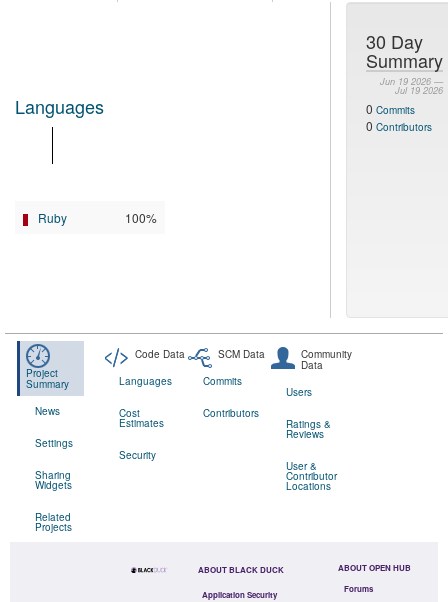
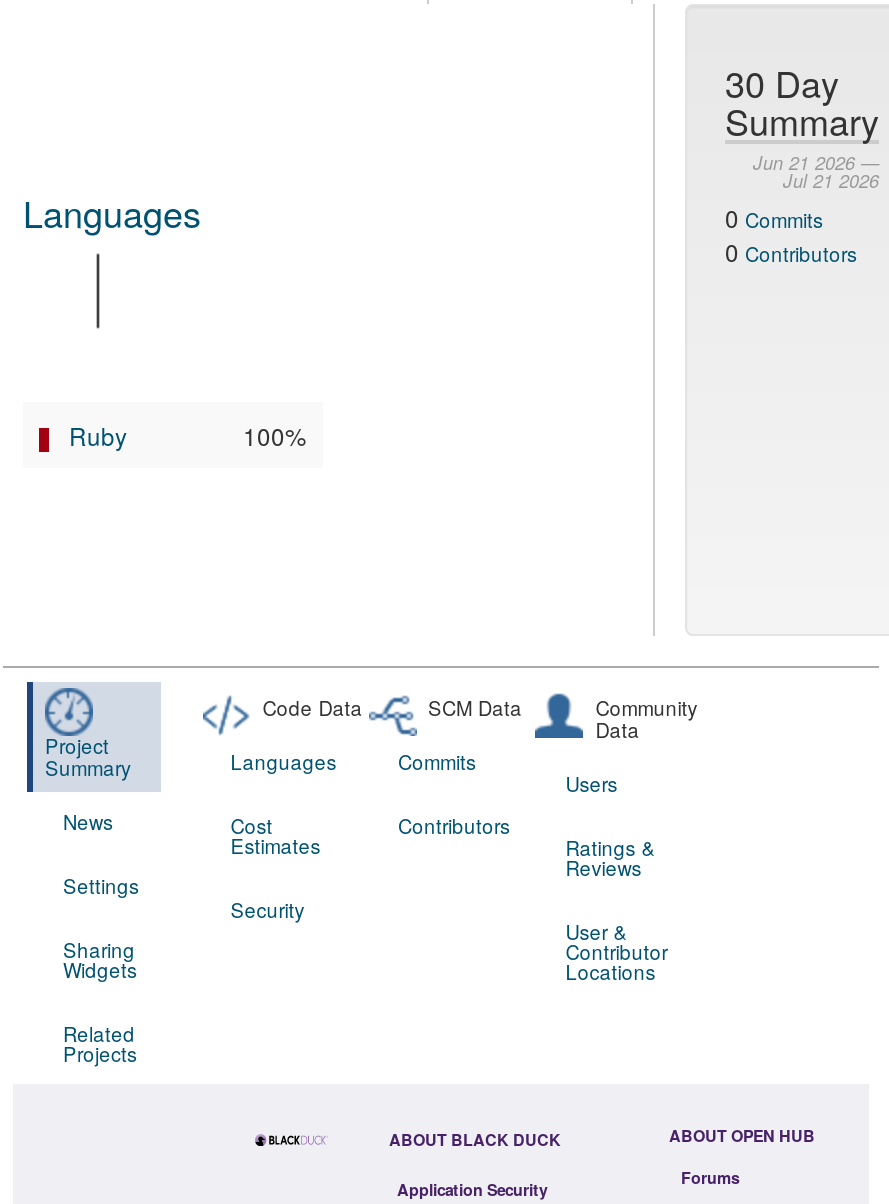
- Jun 19 2026 —
+ Jun 21 2026 —

- Jul 19 2026
+ Jul 21 2026
